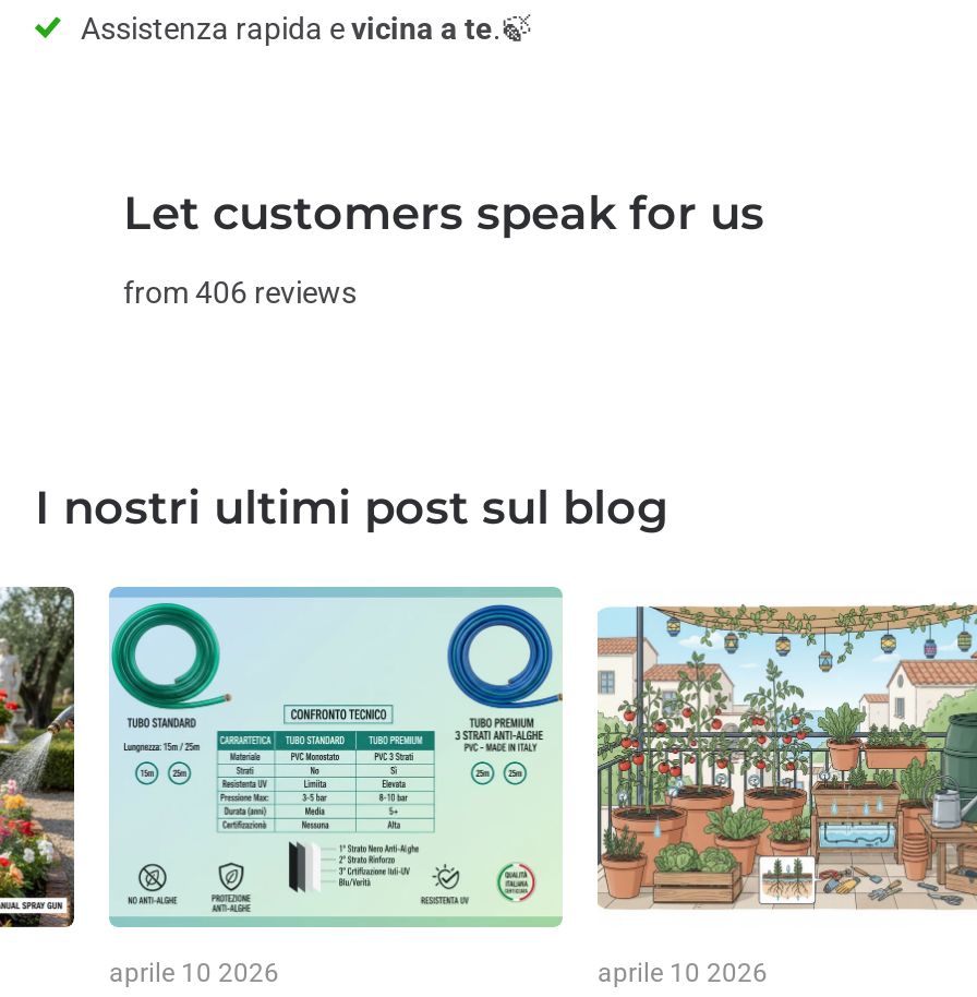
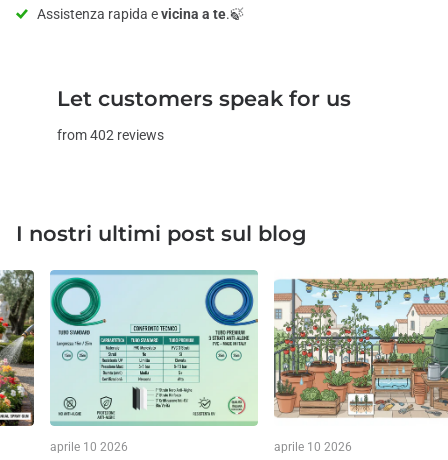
- from 406 reviews
+ from 402 reviews
